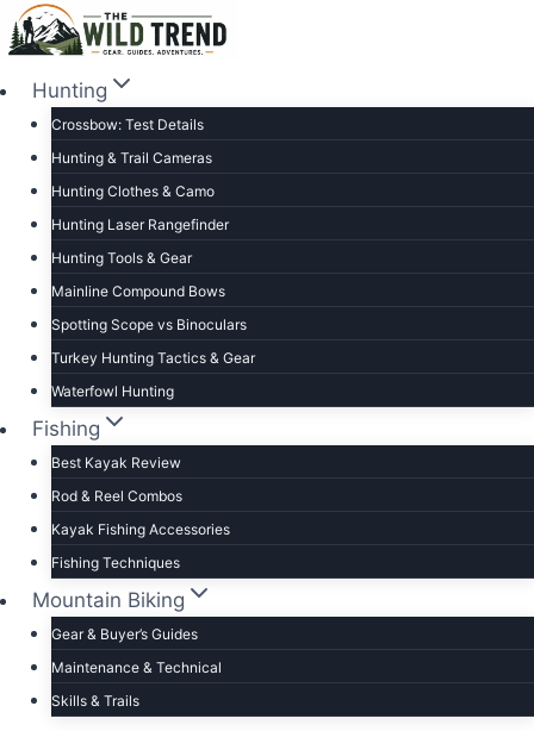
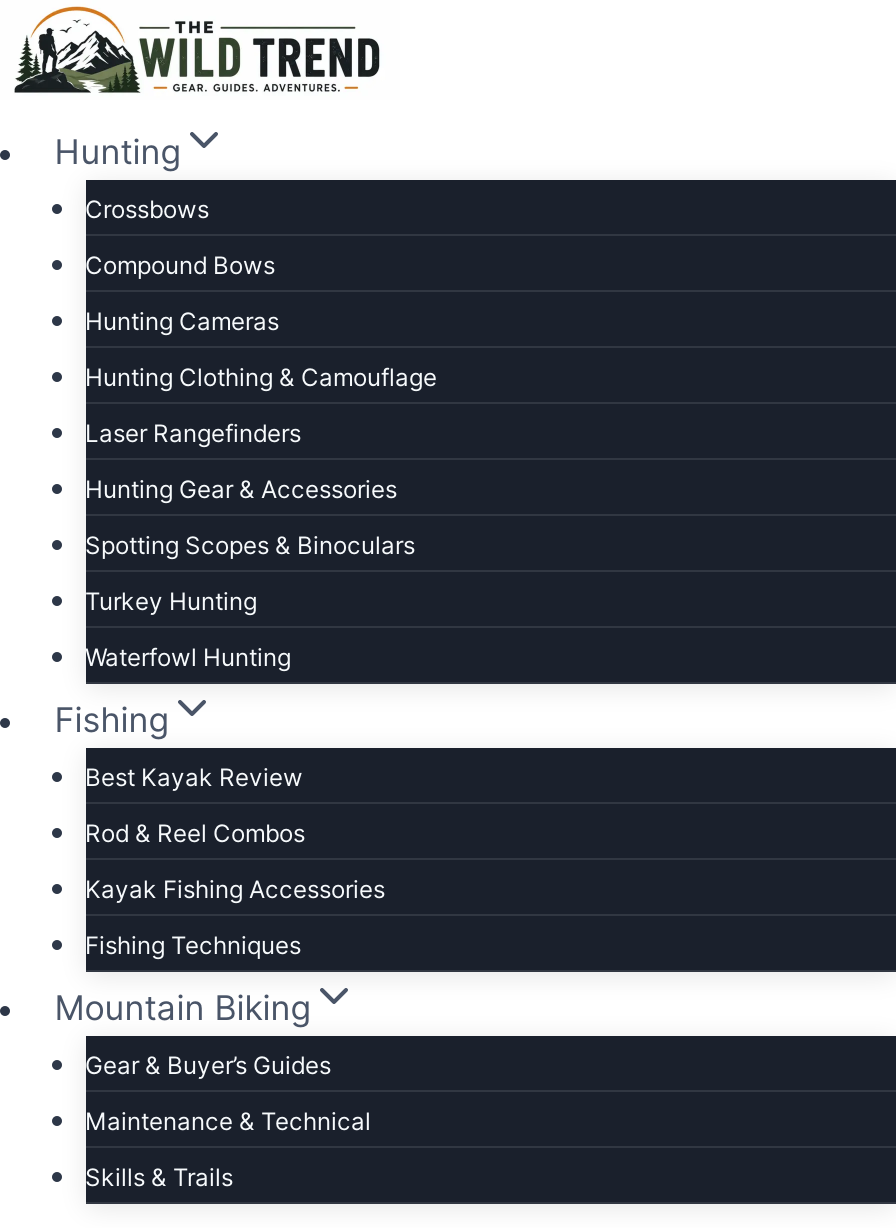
- Crossbow: Test Details
+ Crossbows

- Hunting & Trail Cameras
+ Compound Bows

- Hunting Clothes & Camo
+ Hunting Cameras

- Hunting Laser Rangefinder
+ Hunting Clothing & Camouflage

- Hunting Tools & Gear
+ Laser Rangefinders

- Mainline Compound Bows
+ Hunting Gear & Accessories

- Spotting Scope vs Binoculars
+ Spotting Scopes & Binoculars

- Turkey Hunting Tactics & Gear
+ Turkey Hunting
